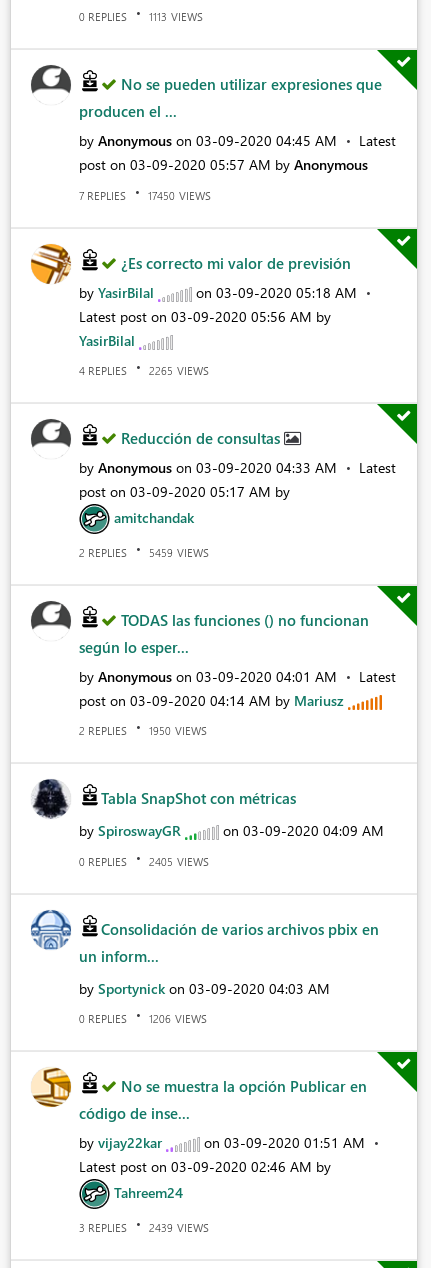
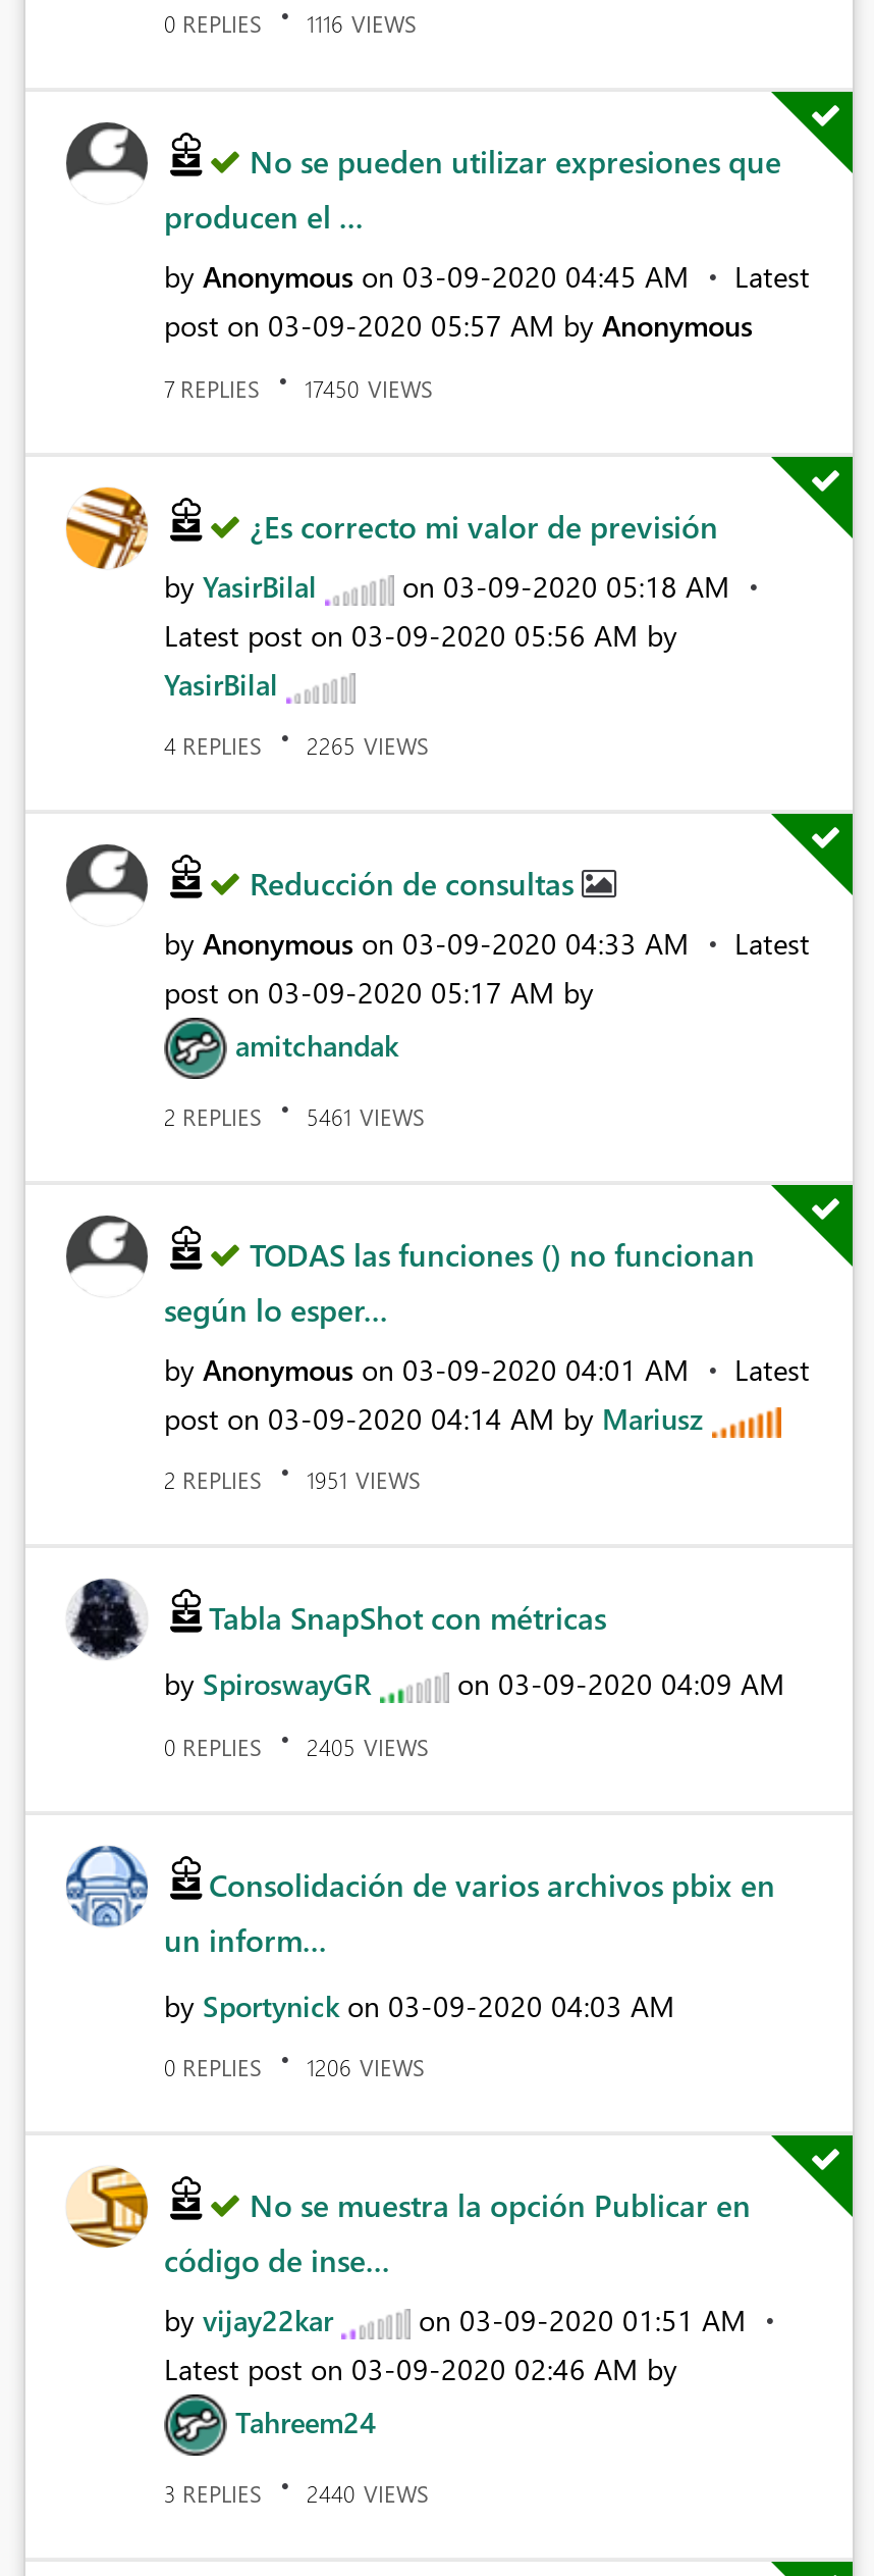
- 0 REPLIES 1113 VIEWS
+ 0 REPLIES 1116 VIEWS

- 2 REPLIES 5459 VIEWS
+ 2 REPLIES 5461 VIEWS

- 2 REPLIES 1950 VIEWS
+ 2 REPLIES 1951 VIEWS

- 3 REPLIES 2439 VIEWS
+ 3 REPLIES 2440 VIEWS
